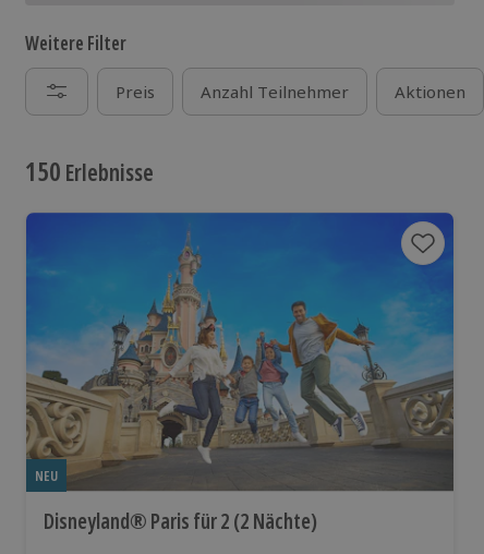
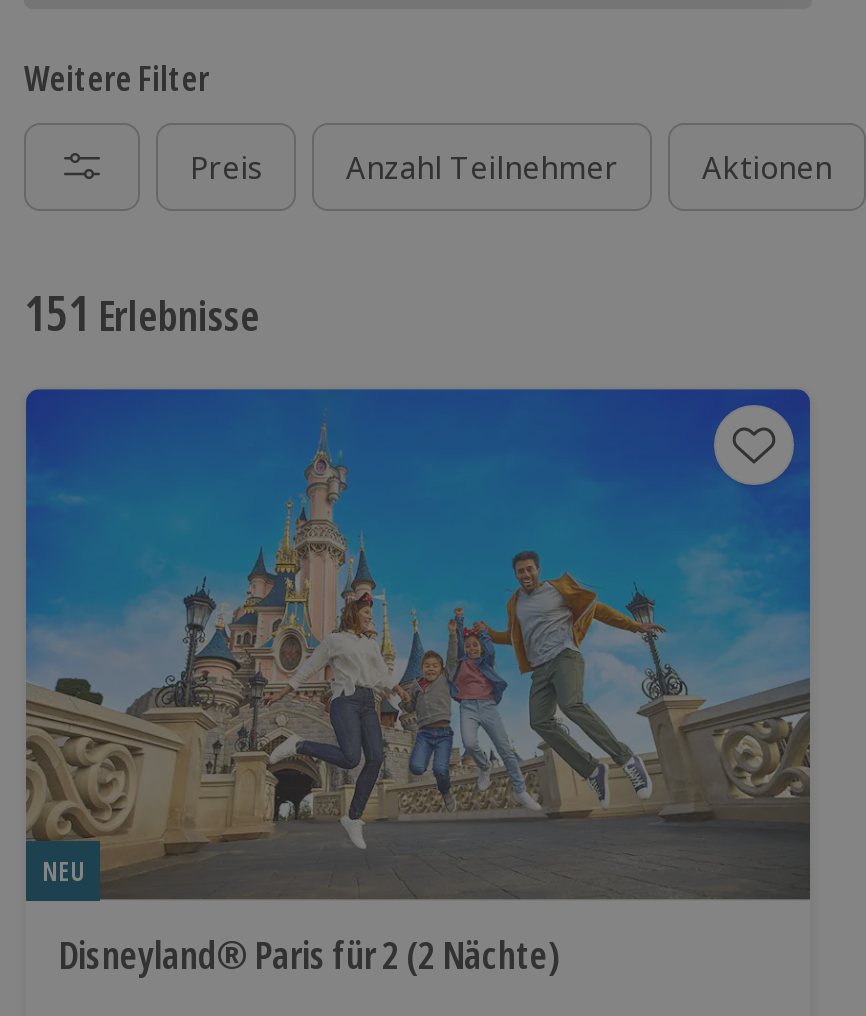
- 150 Erlebnisse
+ 151 Erlebnisse
